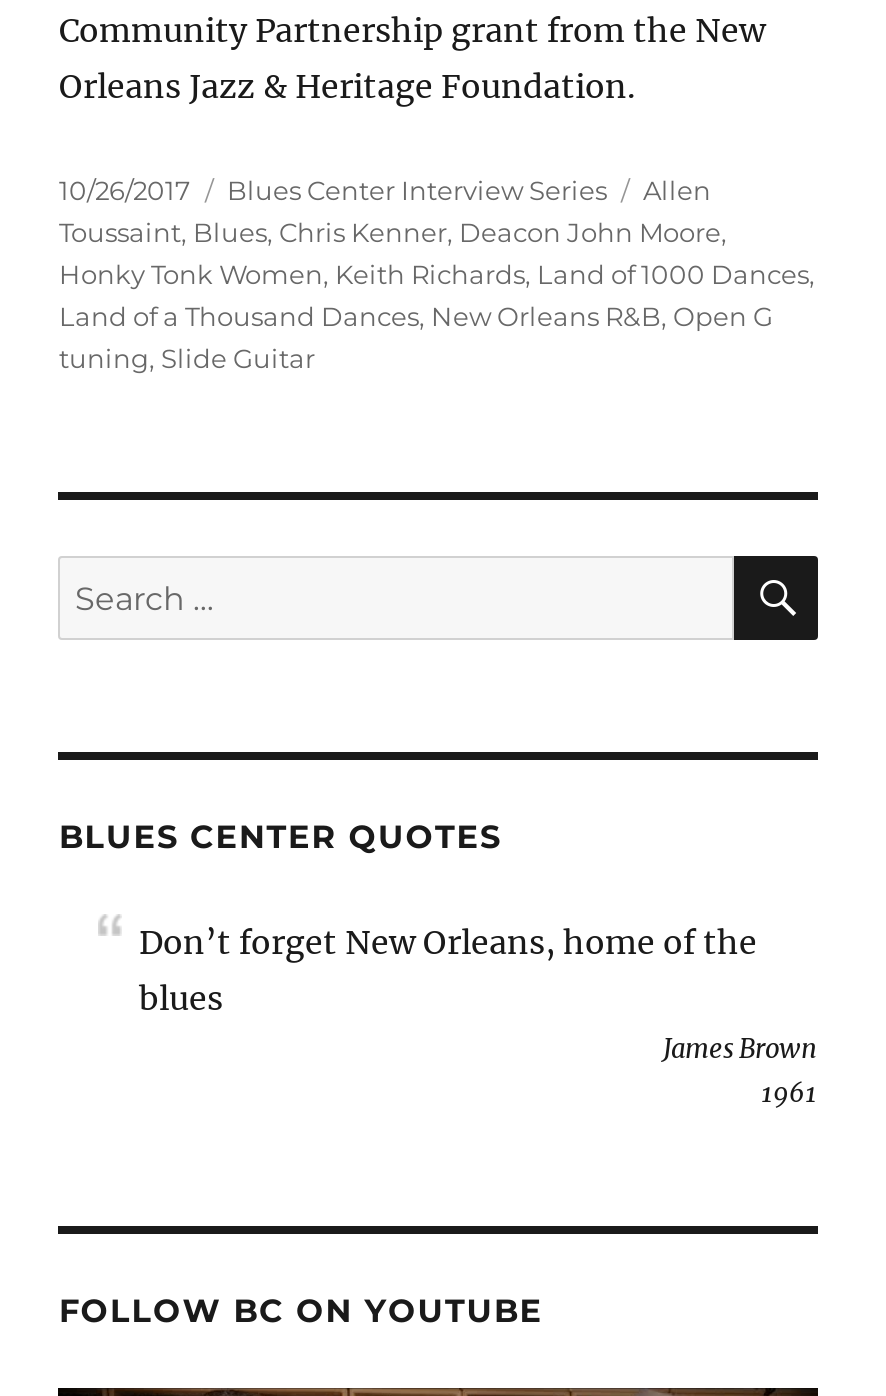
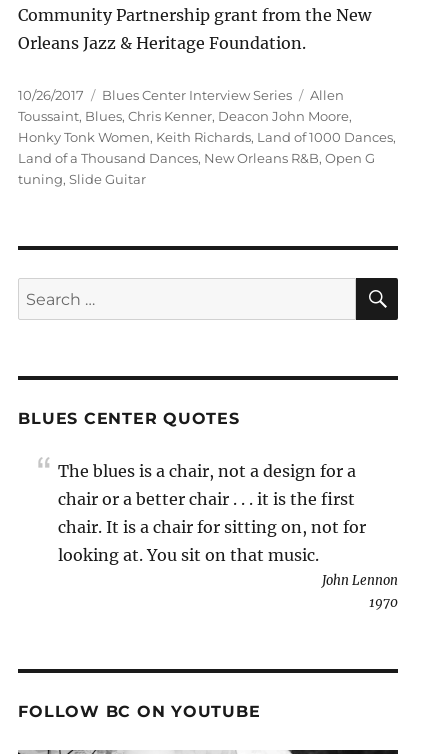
- Don’t forget New Orleans, home of the
- blues
- James Brown
- 1961
+ The blues is a chair, not a design for a
+ chair or a better chair . . . it is the first
+ chair. It is a chair for sitting on, not for
+ looking at. You sit on that music.
+ John Lennon
+ 1970
